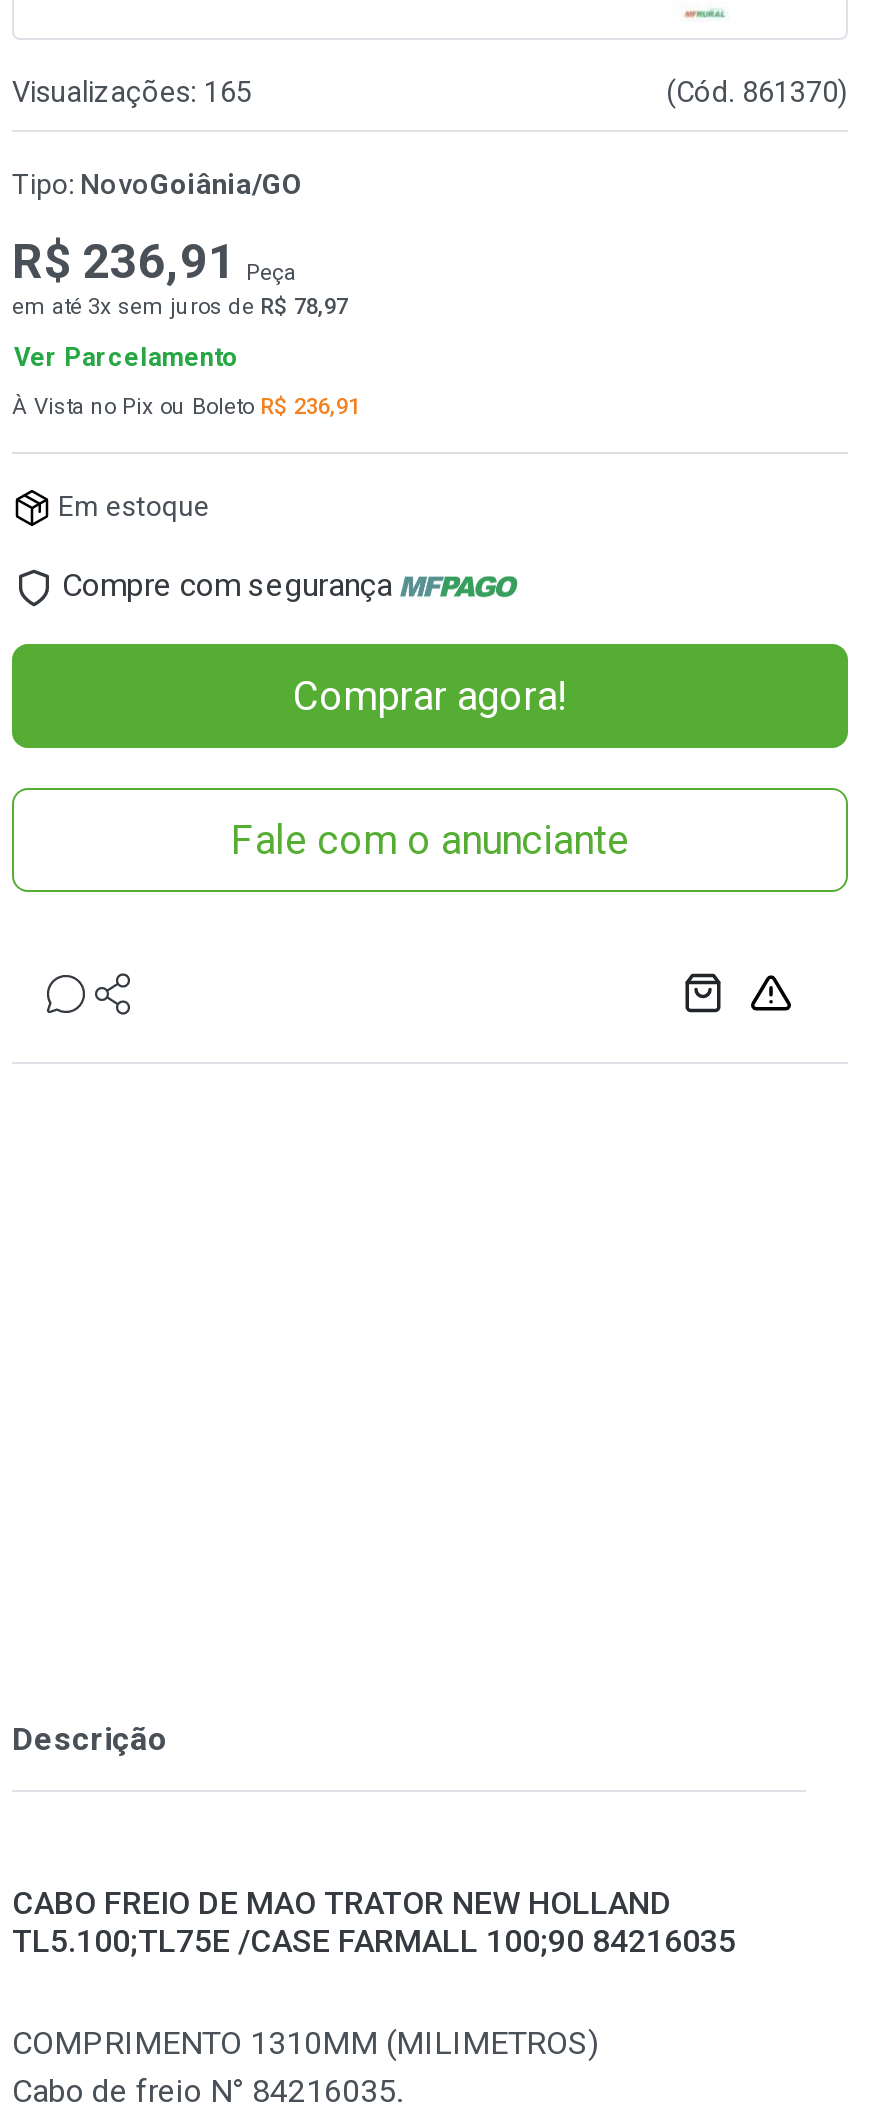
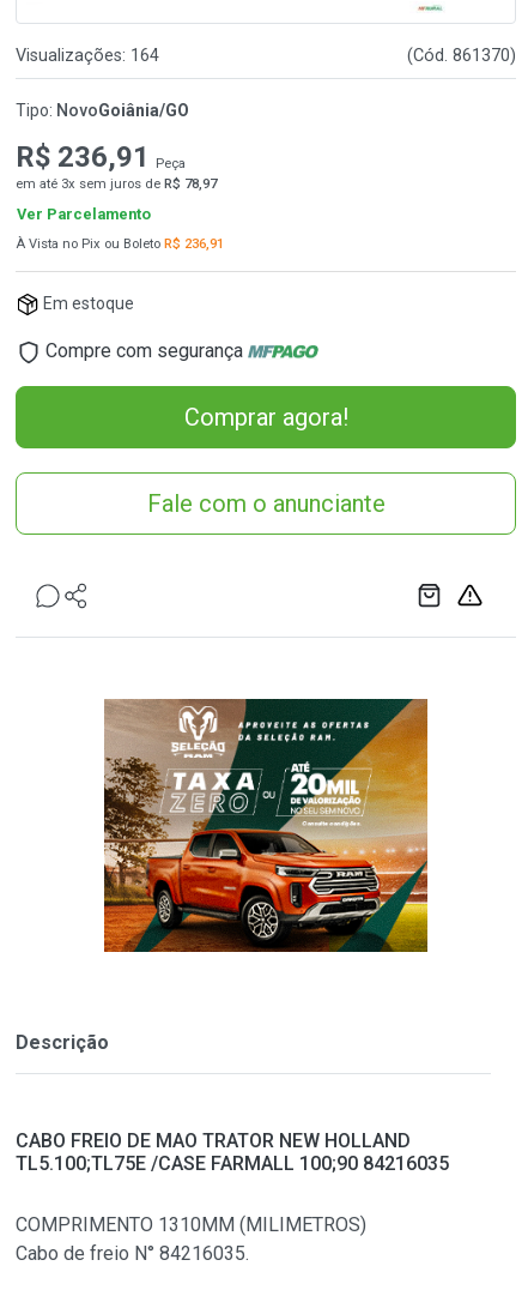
- Visualizações: 165
+ Visualizações: 164

+ [image]
